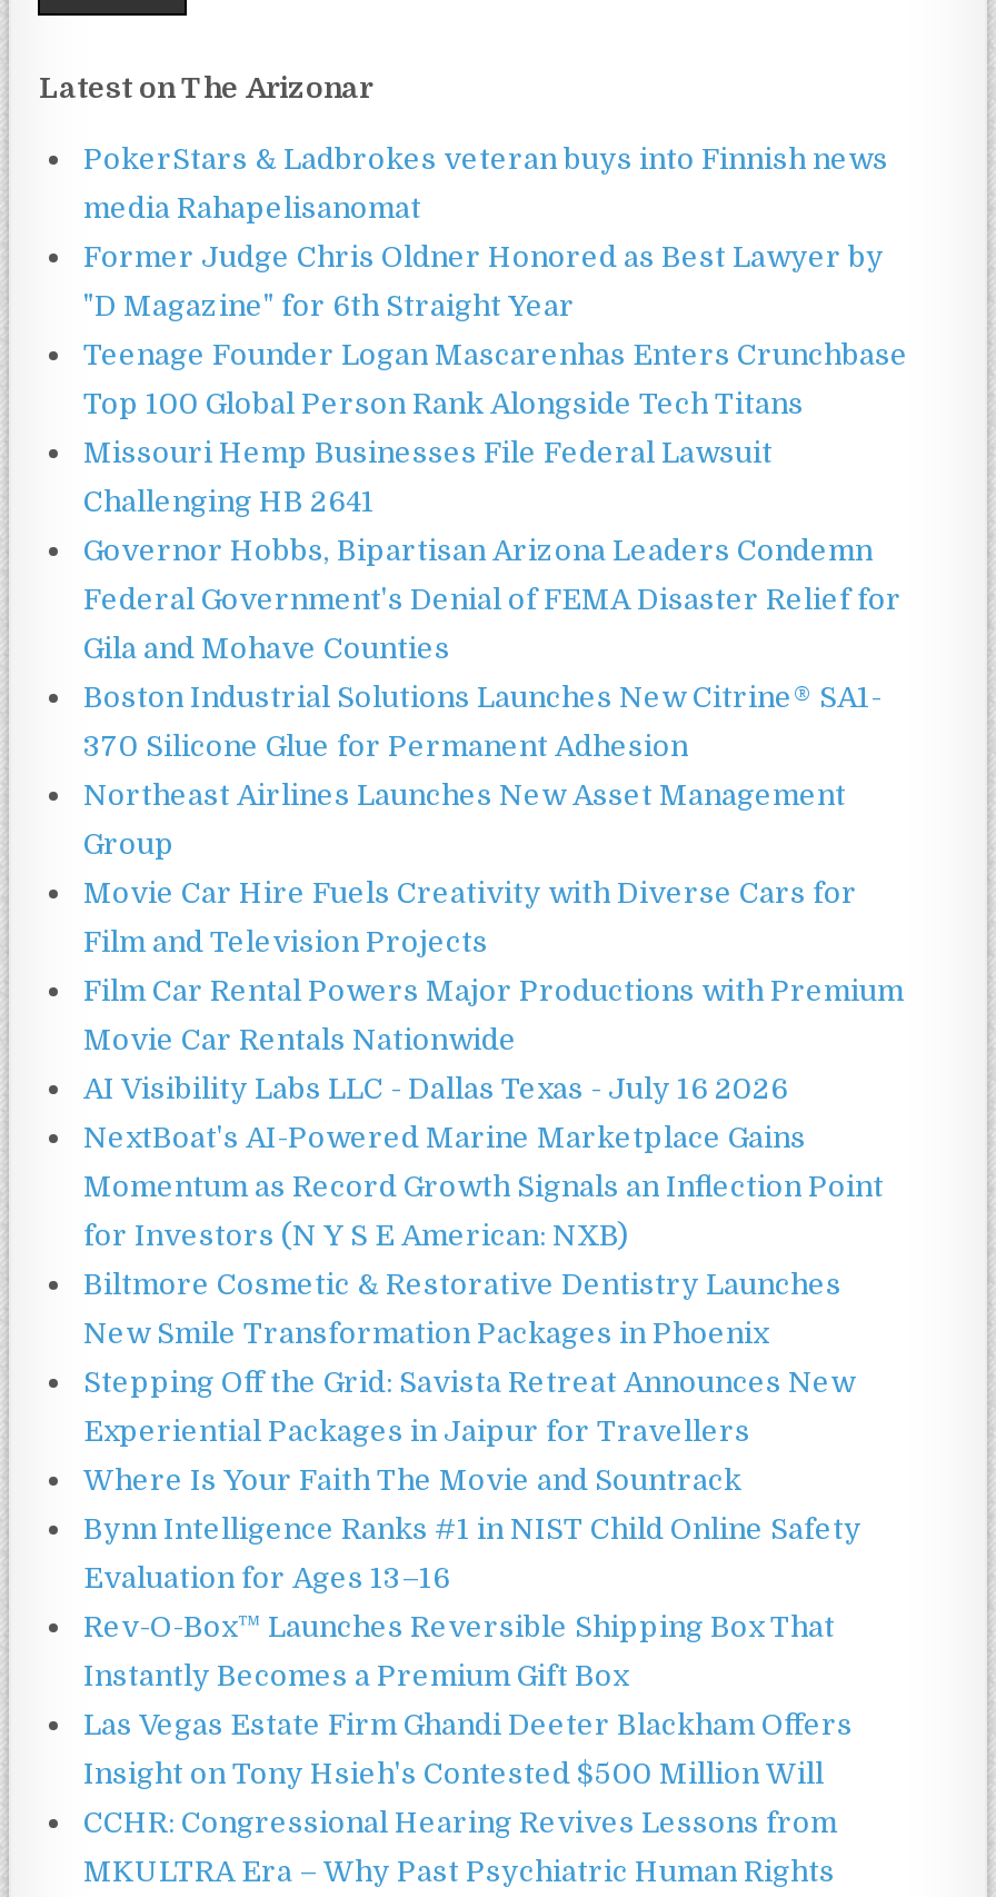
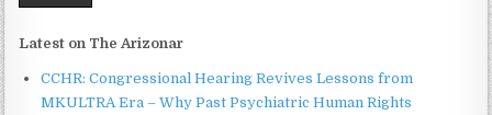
- PokerStars & Ladbrokes veteran buys into Finnish news
- media Rahapelisanomat
- Former Judge Chris Oldner Honored as Best Lawyer by
- "D Magazine" for 6th Straight Year
- Teenage Founder Logan Mascarenhas Enters Crunchbase
- Top 100 Global Person Rank Alongside Tech Titans
- Missouri Hemp Businesses File Federal Lawsuit
- Challenging HB 2641
- Governor Hobbs, Bipartisan Arizona Leaders Condemn
- Federal Government's Denial of FEMA Disaster Relief for
- Gila and Mohave Counties
- Boston Industrial Solutions Launches New Citrine® SA1-
- 370 Silicone Glue for Permanent Adhesion
- Northeast Airlines Launches New Asset Management
- Group
- Movie Car Hire Fuels Creativity with Diverse Cars for
- Film and Television Projects
- Film Car Rental Powers Major Productions with Premium
- Movie Car Rentals Nationwide
- AI Visibility Labs LLC - Dallas Texas - July 16 2026
- NextBoat's AI-Powered Marine Marketplace Gains
- Momentum as Record Growth Signals an Inflection Point
- for Investors (N Y S E American: NXB)
- Biltmore Cosmetic & Restorative Dentistry Launches
- New Smile Transformation Packages in Phoenix
- Stepping Off the Grid: Savista Retreat Announces New
- Experiential Packages in Jaipur for Travellers
- Where Is Your Faith The Movie and Sountrack
- Bynn Intelligence Ranks #1 in NIST Child Online Safety
- Evaluation for Ages 13–16
- Rev-O-Box™ Launches Reversible Shipping Box That
- Instantly Becomes a Premium Gift Box
- Las Vegas Estate Firm Ghandi Deeter Blackham Offers
- Insight on Tony Hsieh's Contested $500 Million Will
